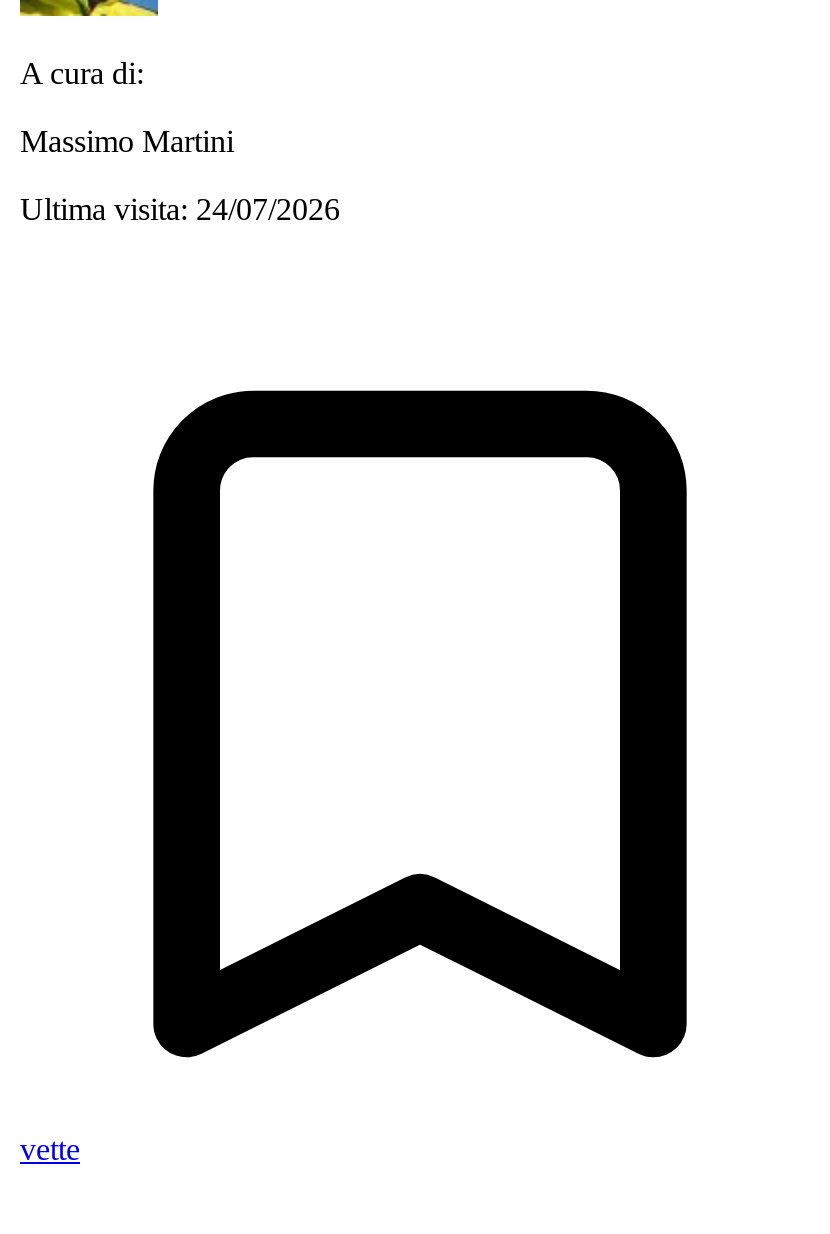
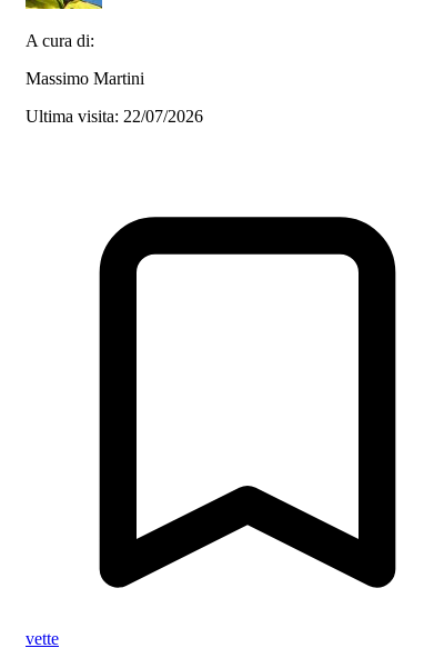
- Ultima visita: 24/07/2026
+ Ultima visita: 22/07/2026
